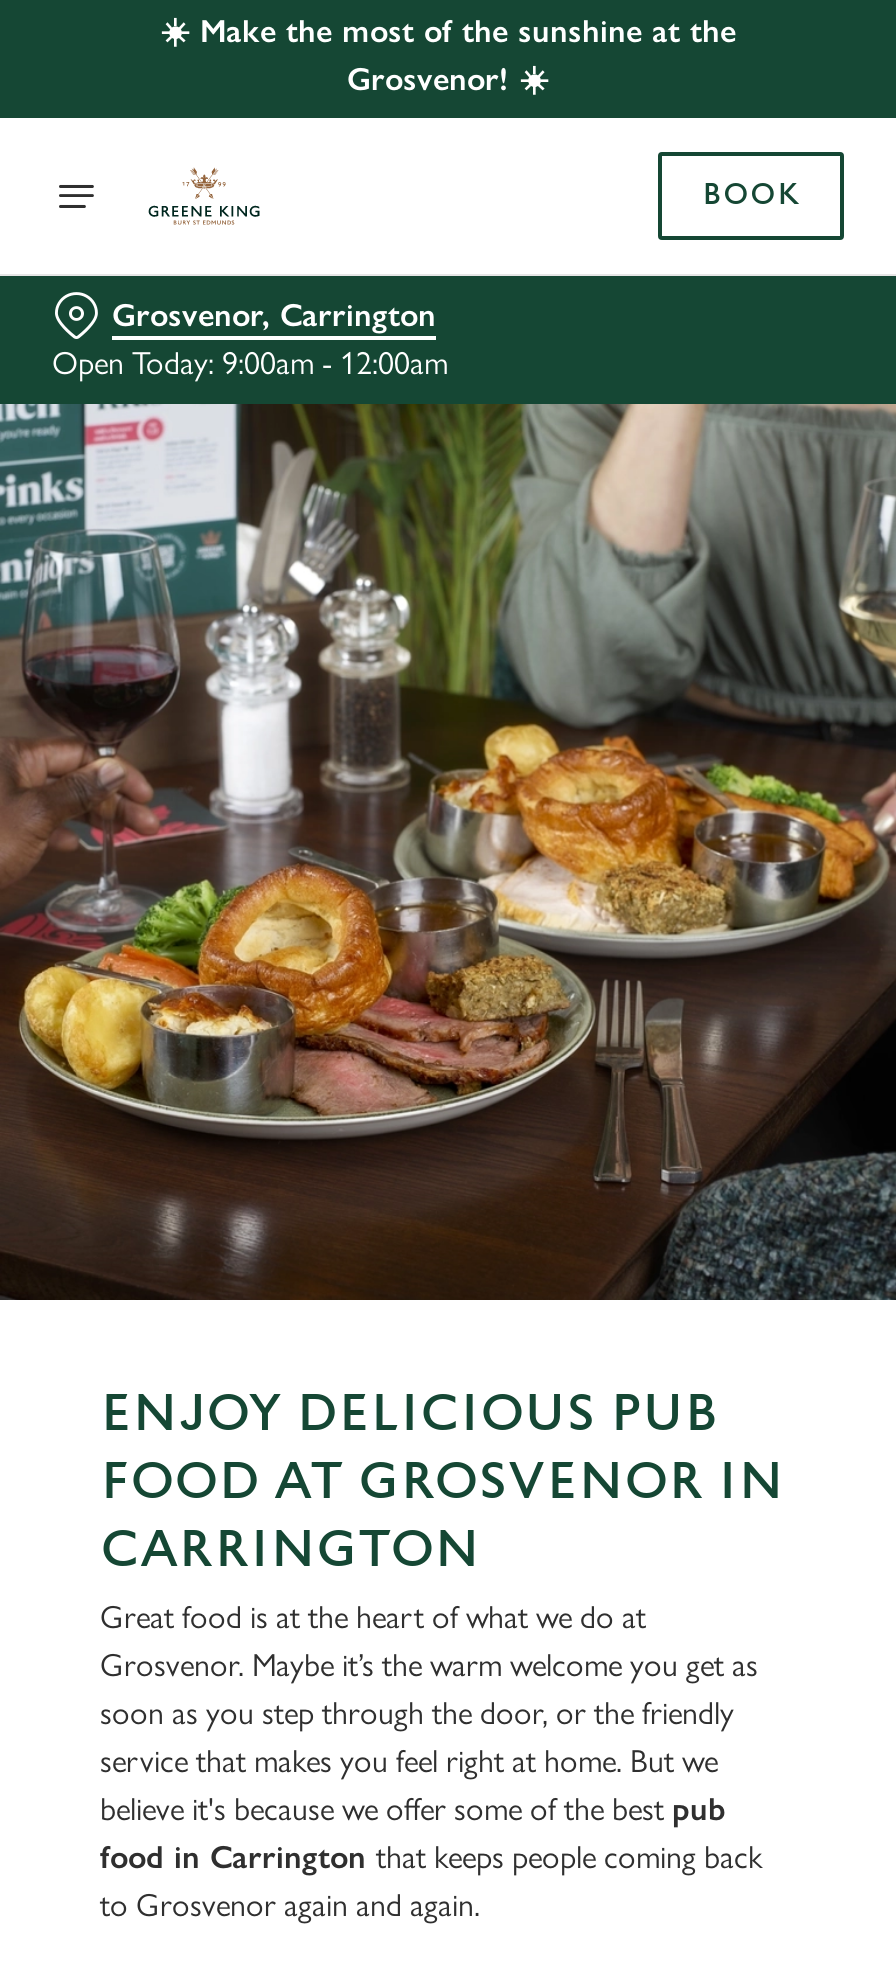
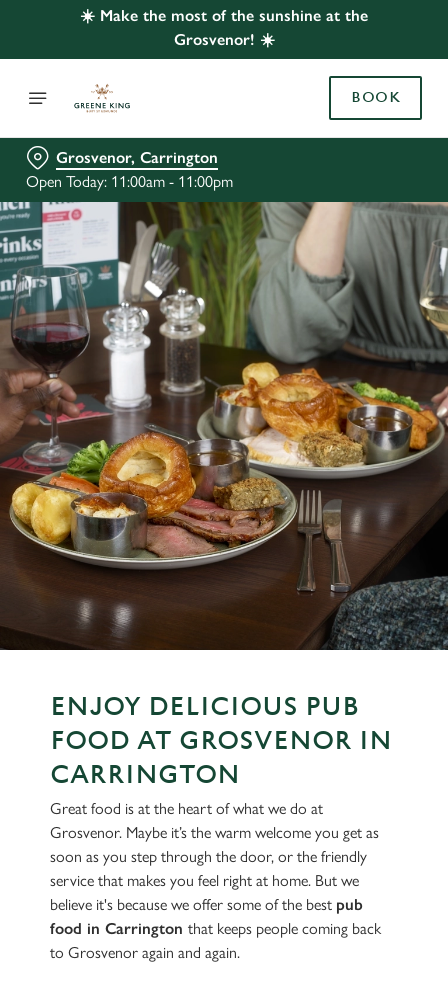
- Open Today: 9:00am - 12:00am
+ Open Today: 11:00am - 11:00pm
